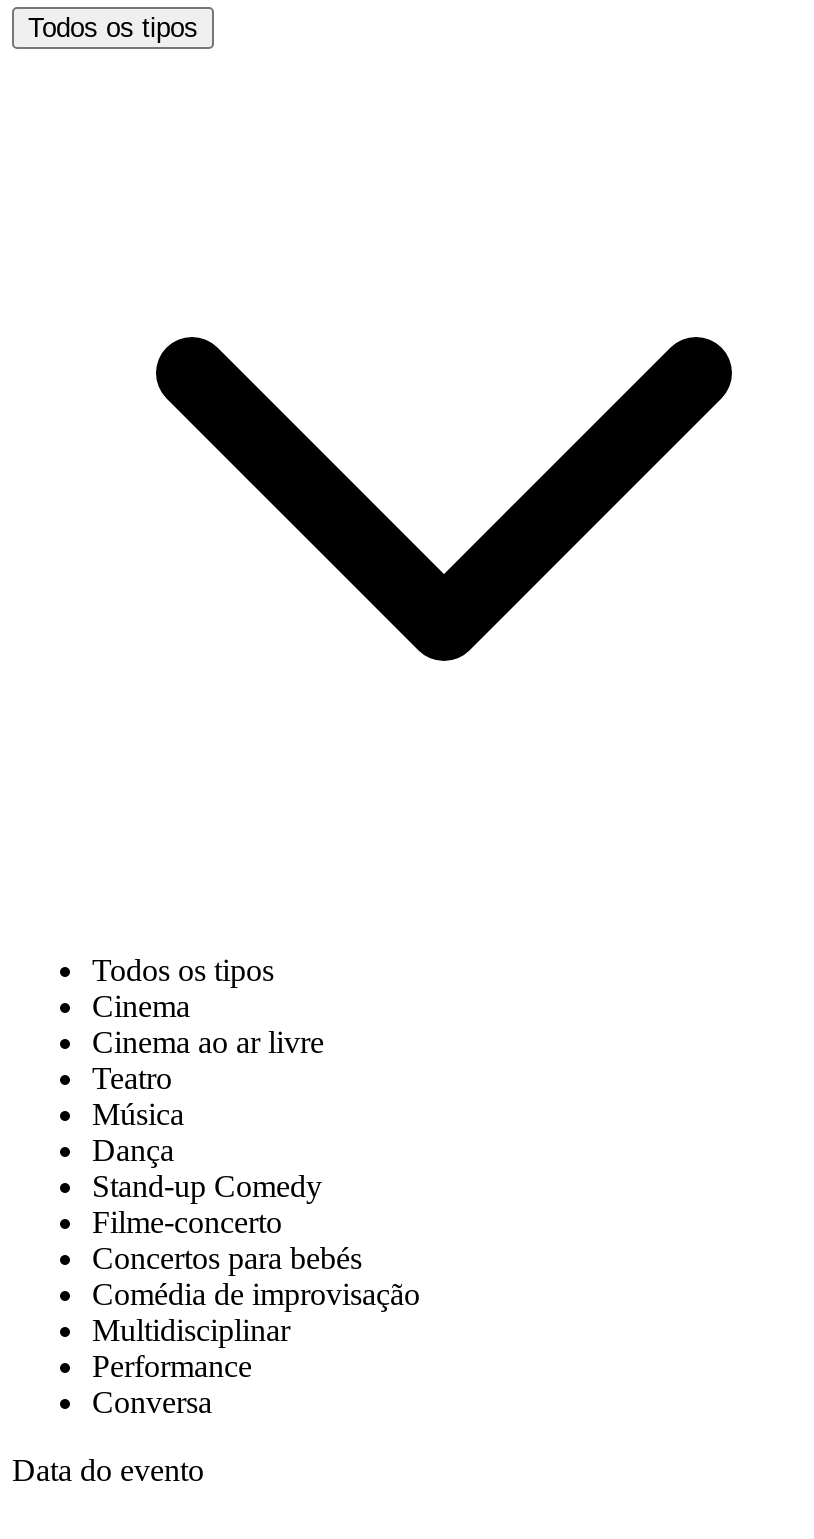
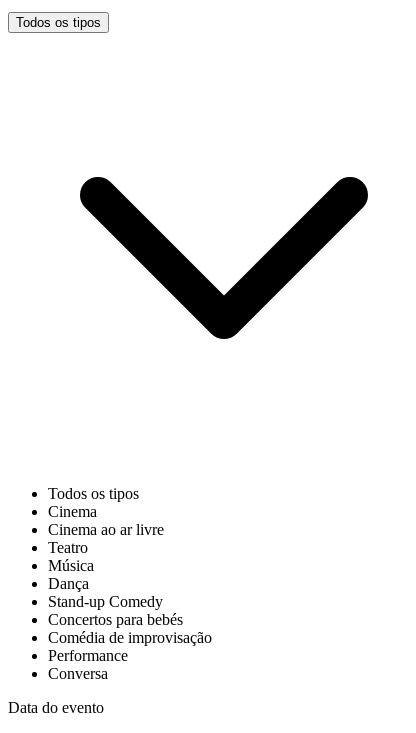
- Filme-concerto

- Multidisciplinar
